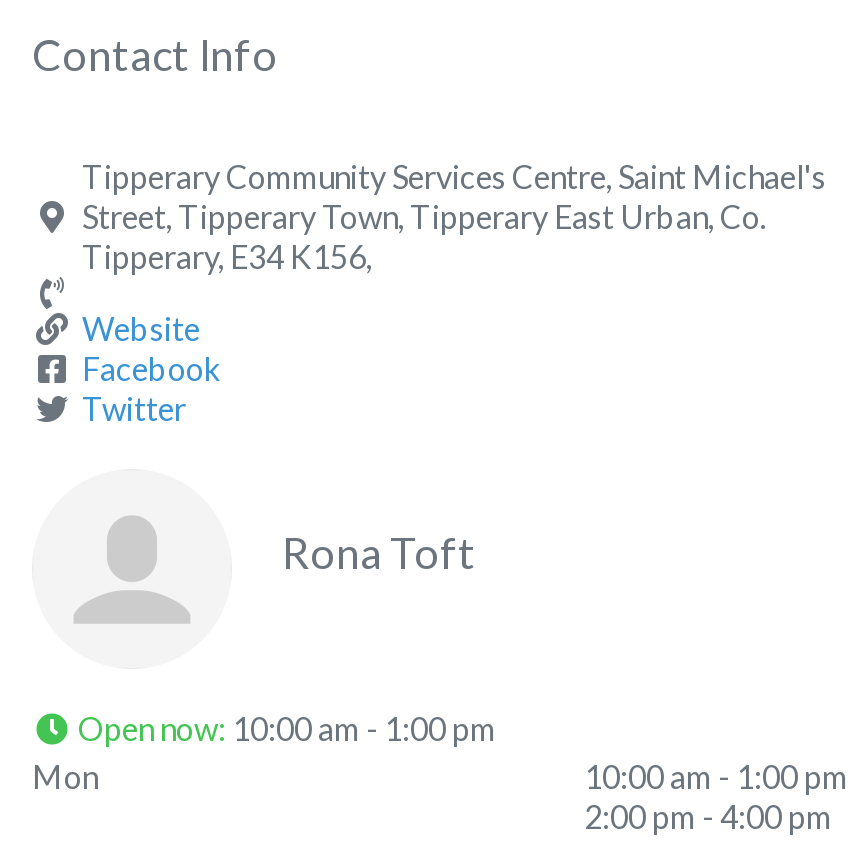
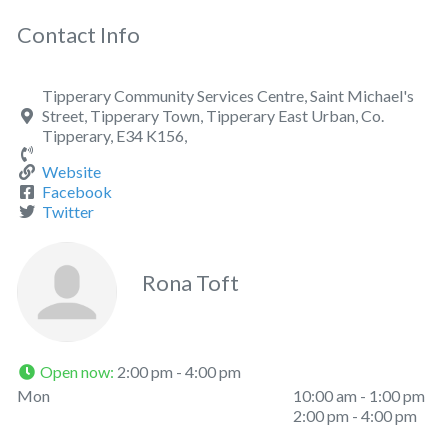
- Open now: 10:00 am - 1:00 pm
+ Open now: 2:00 pm - 4:00 pm
